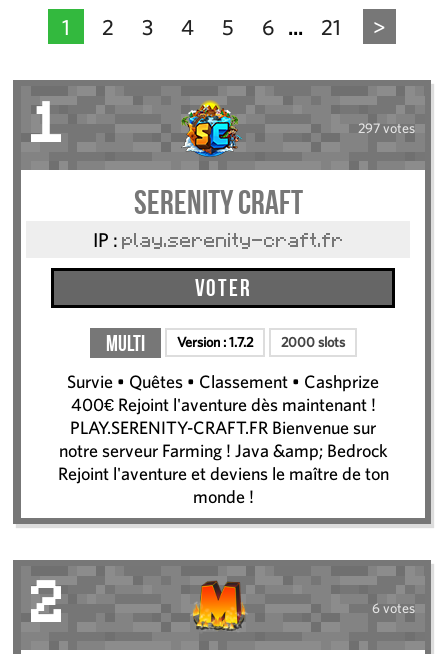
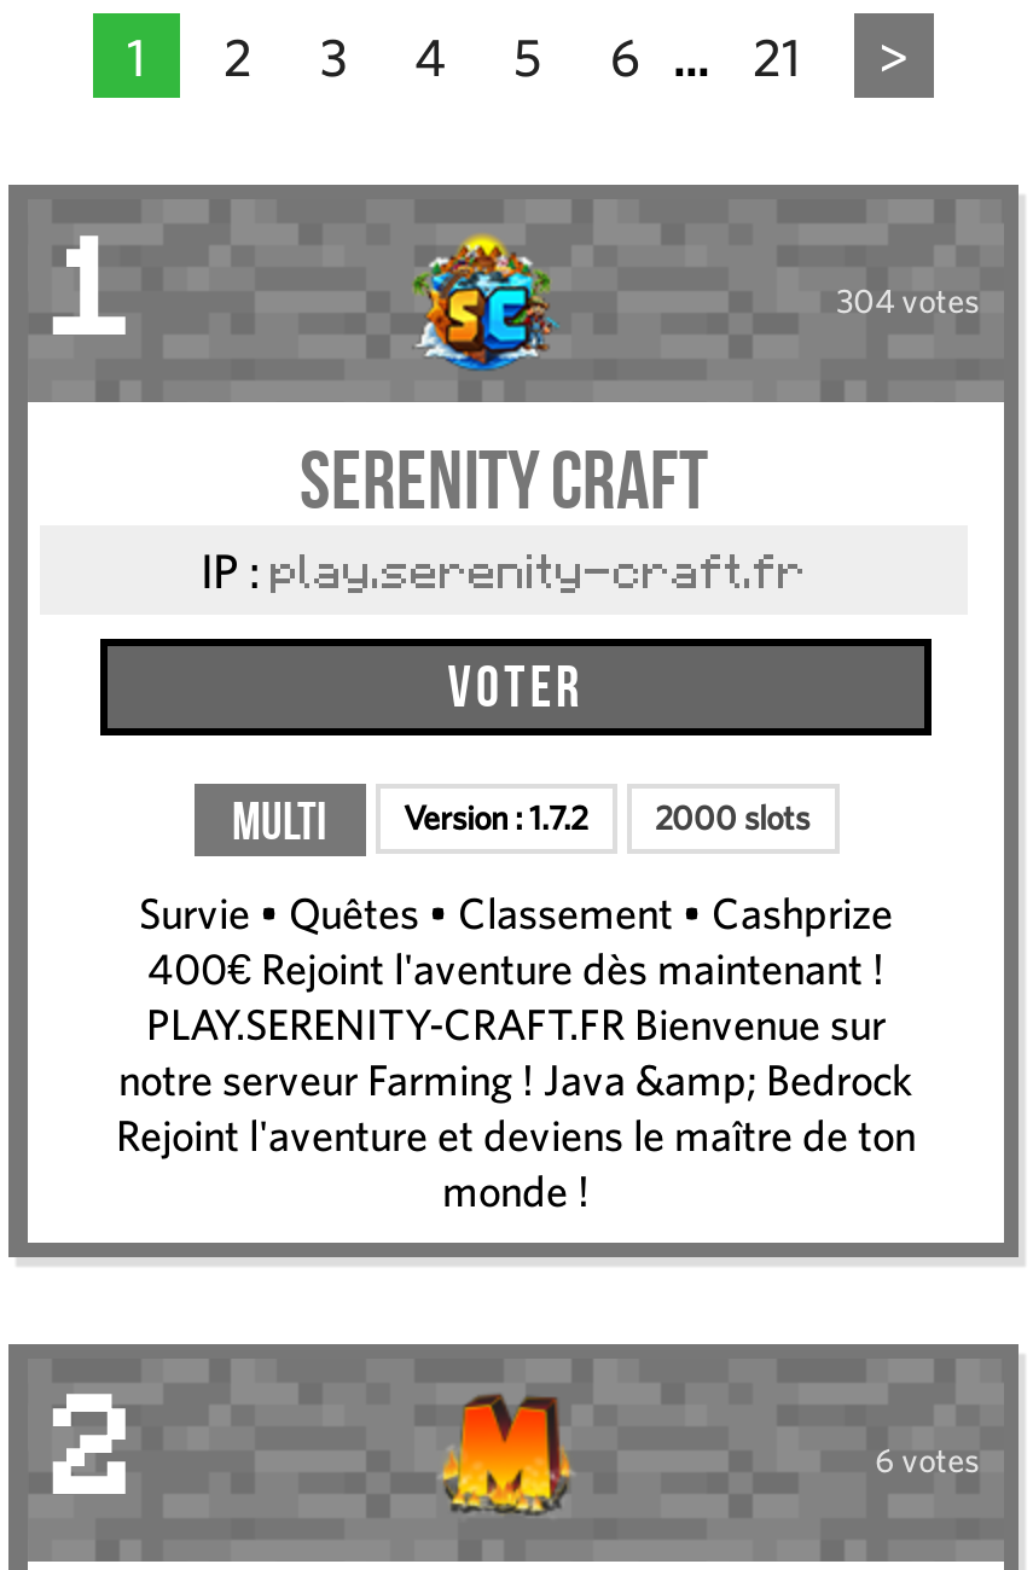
- 297 votes
+ 304 votes
